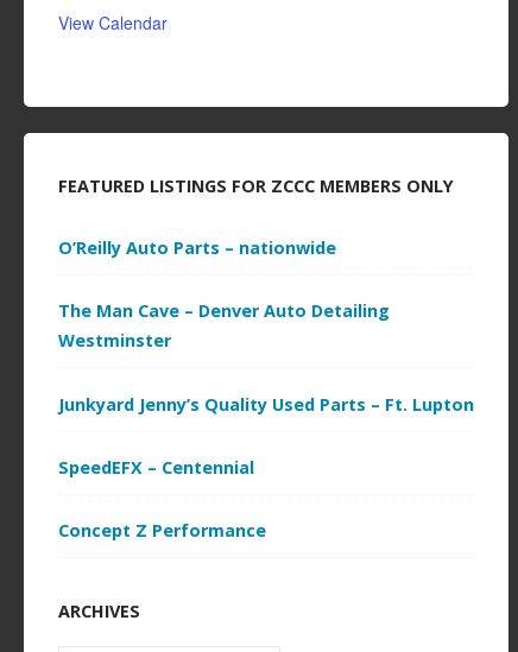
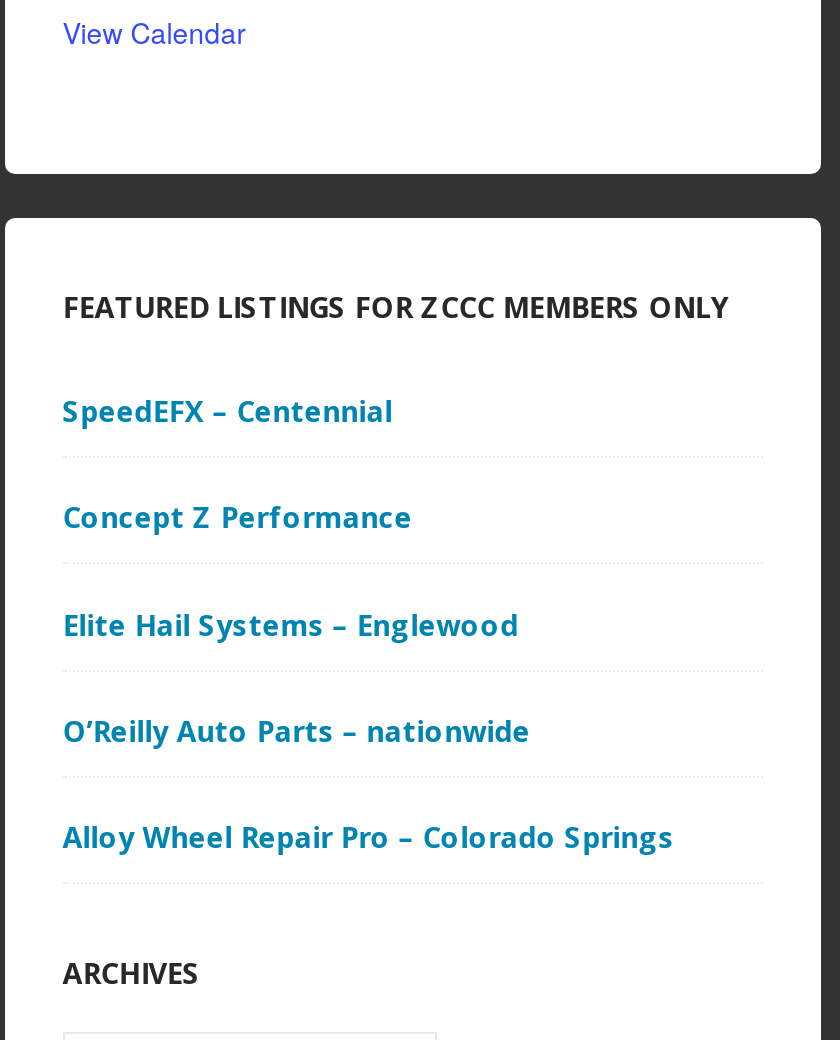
moved down: O’Reilly Auto Parts – nationwide

- The Man Cave – Denver Auto Detailing
- Westminster
- Junkyard Jenny’s Quality Used Parts – Ft. Lupton

moved up: SpeedEFX – Centennial | Concept Z Performance

+ Elite Hail Systems – Englewood
+ Alloy Wheel Repair Pro – Colorado Springs
